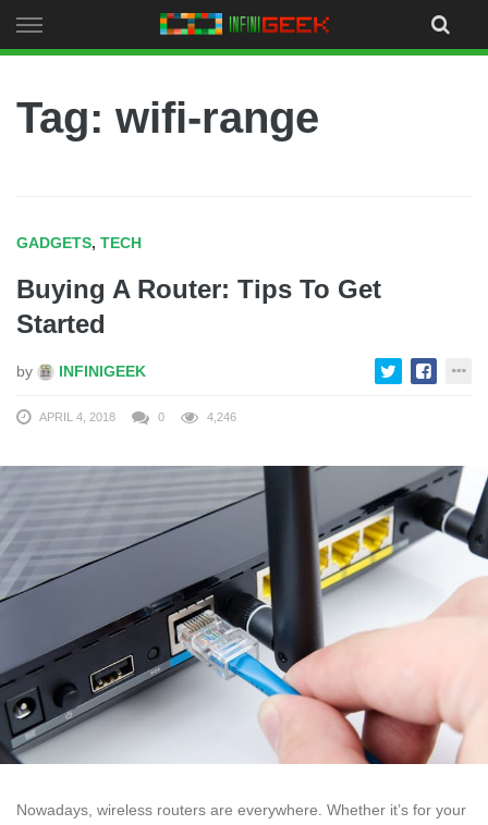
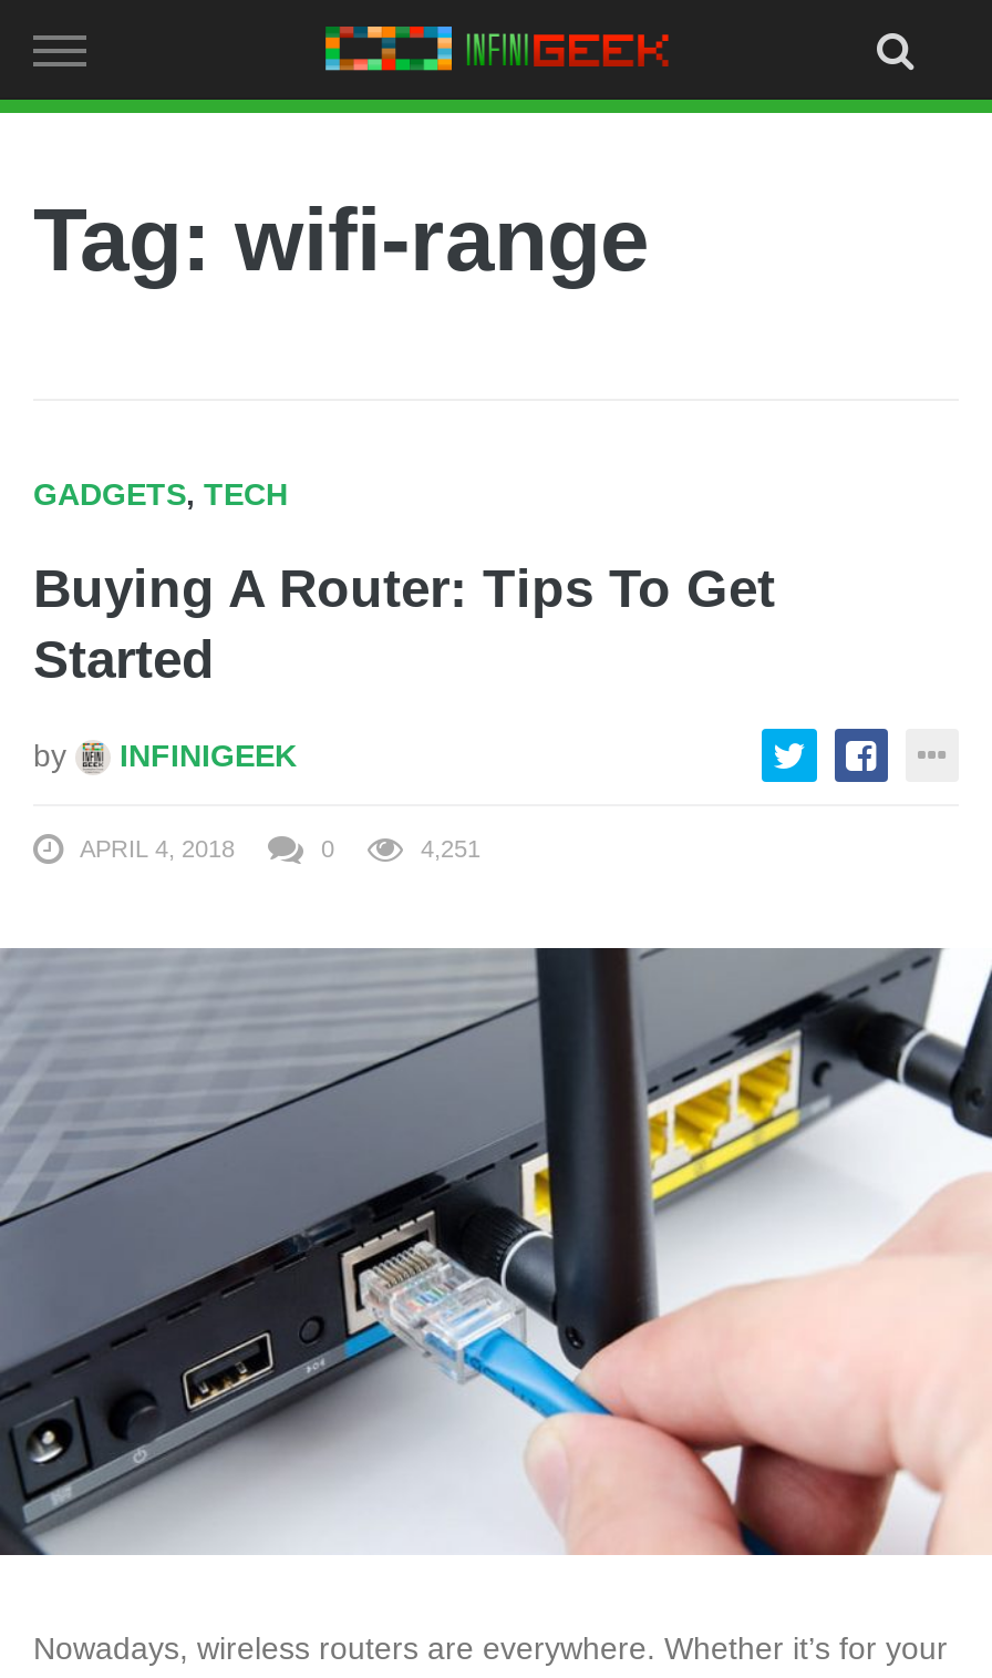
- 4,246
+ 4,251
